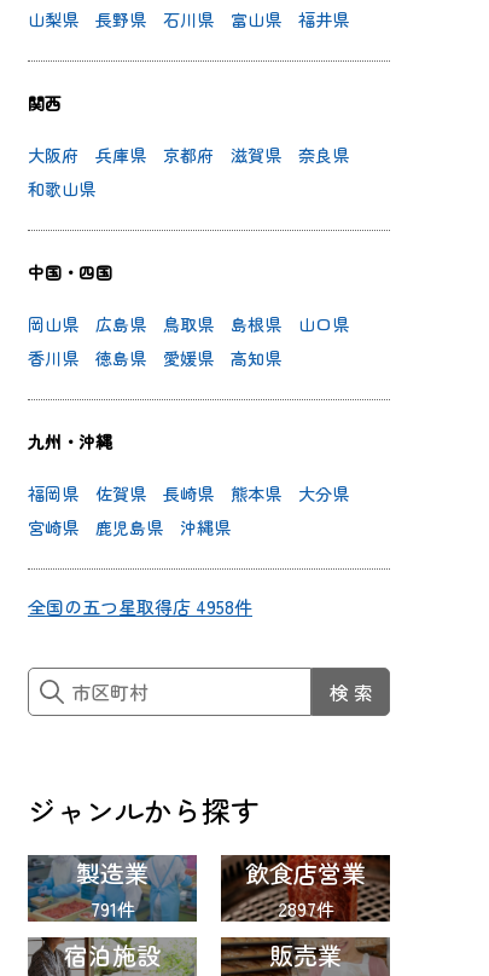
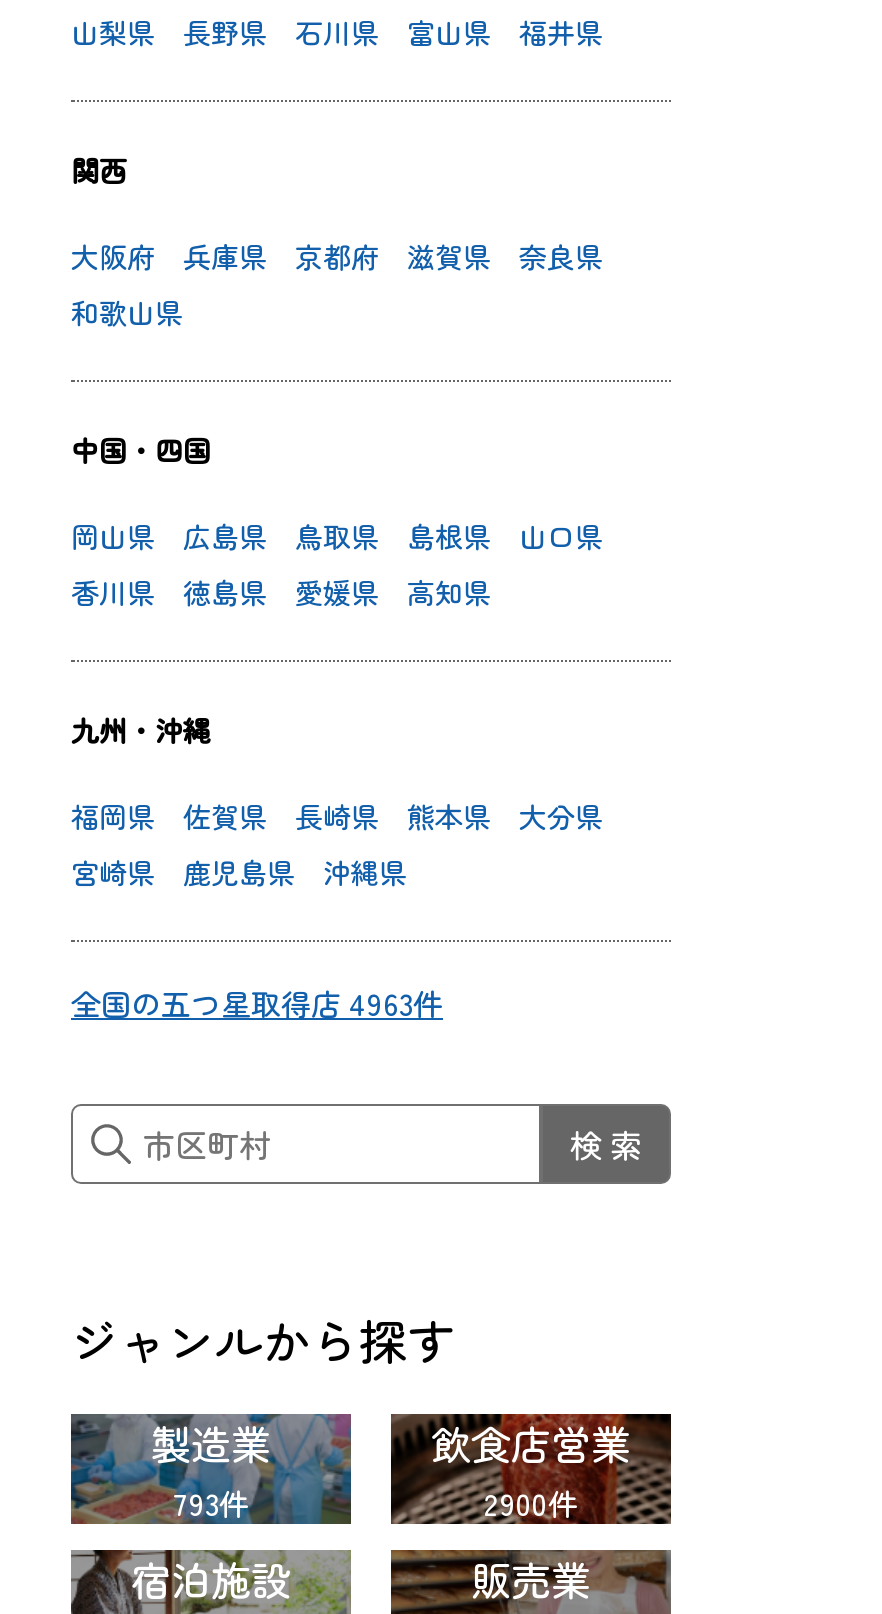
- 全国の五つ星取得店 4958件
+ 全国の五つ星取得店 4963件

- 791件
+ 793件

- 2897件
+ 2900件
